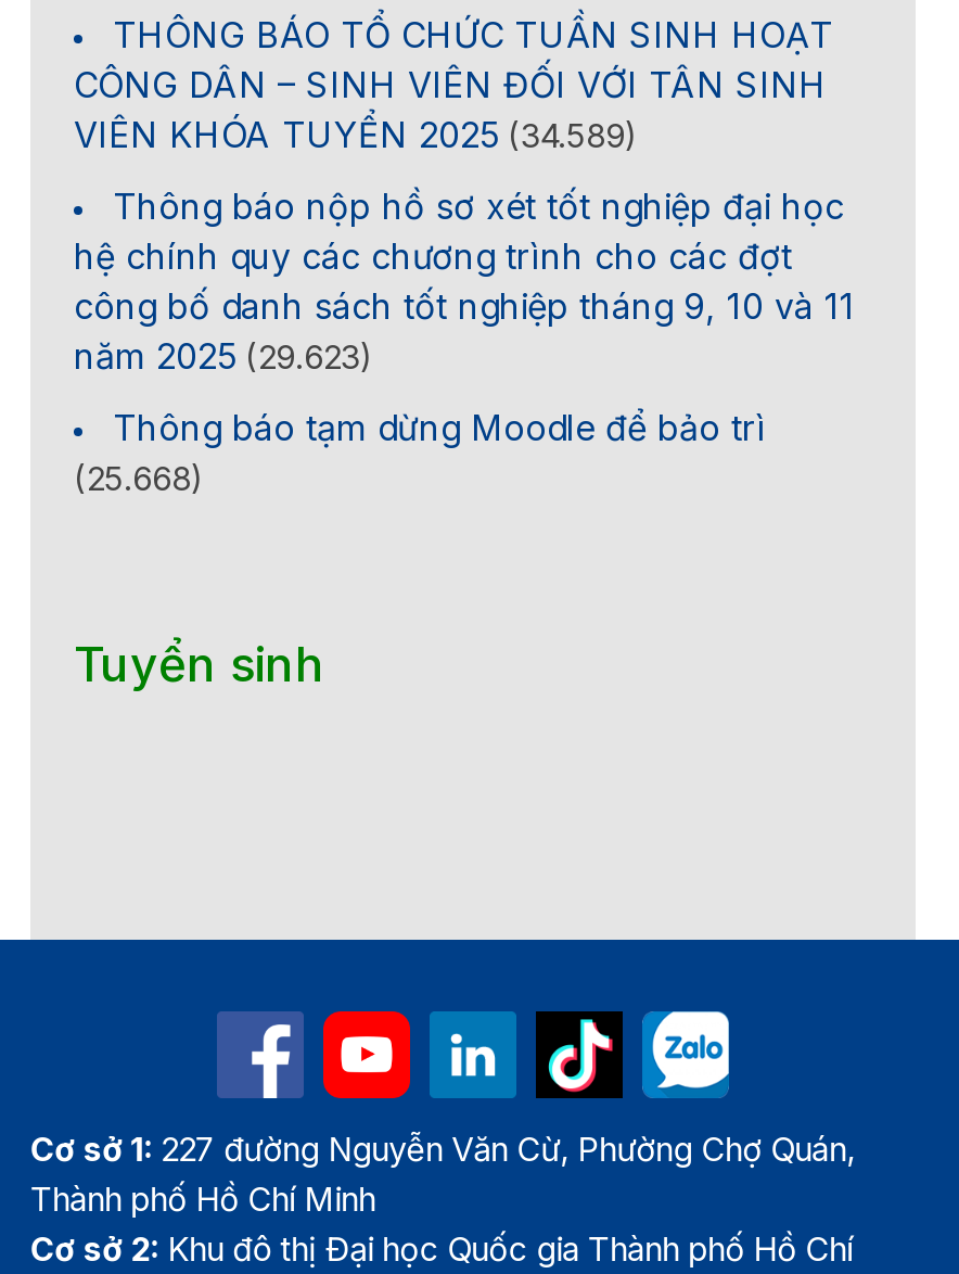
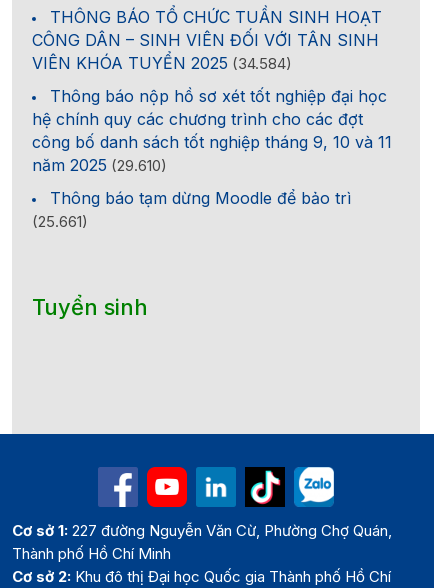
- VIÊN KHÓA TUYỂN 2025 (34.589)
+ VIÊN KHÓA TUYỂN 2025 (34.584)

- năm 2025 (29.623)
+ năm 2025 (29.610)

- (25.668)
+ (25.661)
